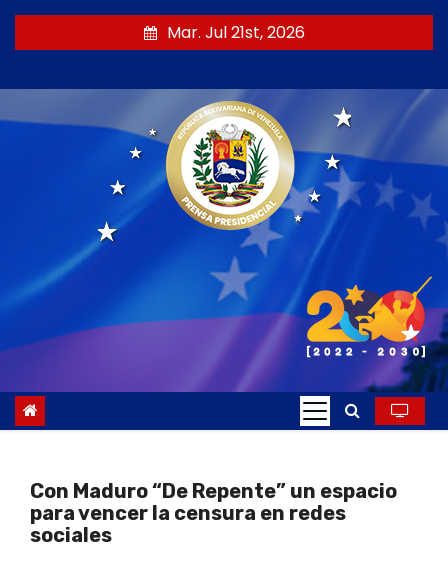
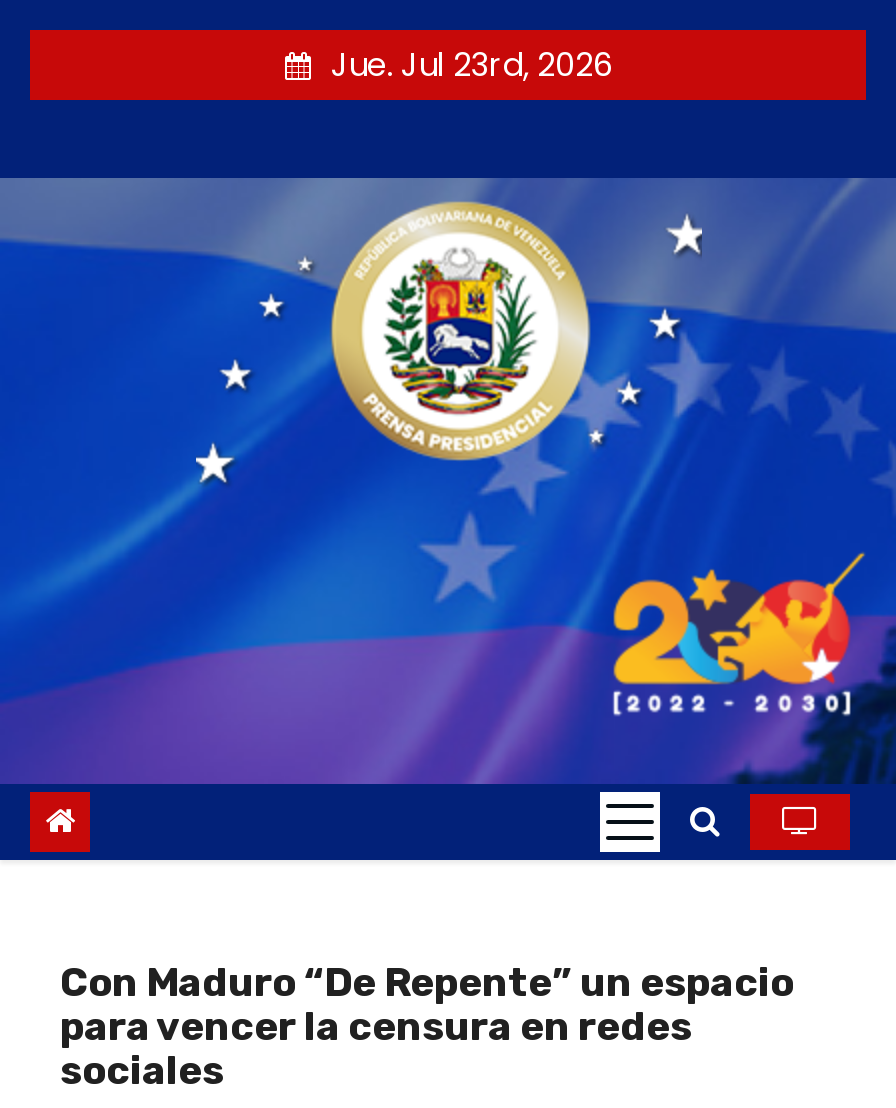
- Mar. Jul 21st, 2026
+ Jue. Jul 23rd, 2026
